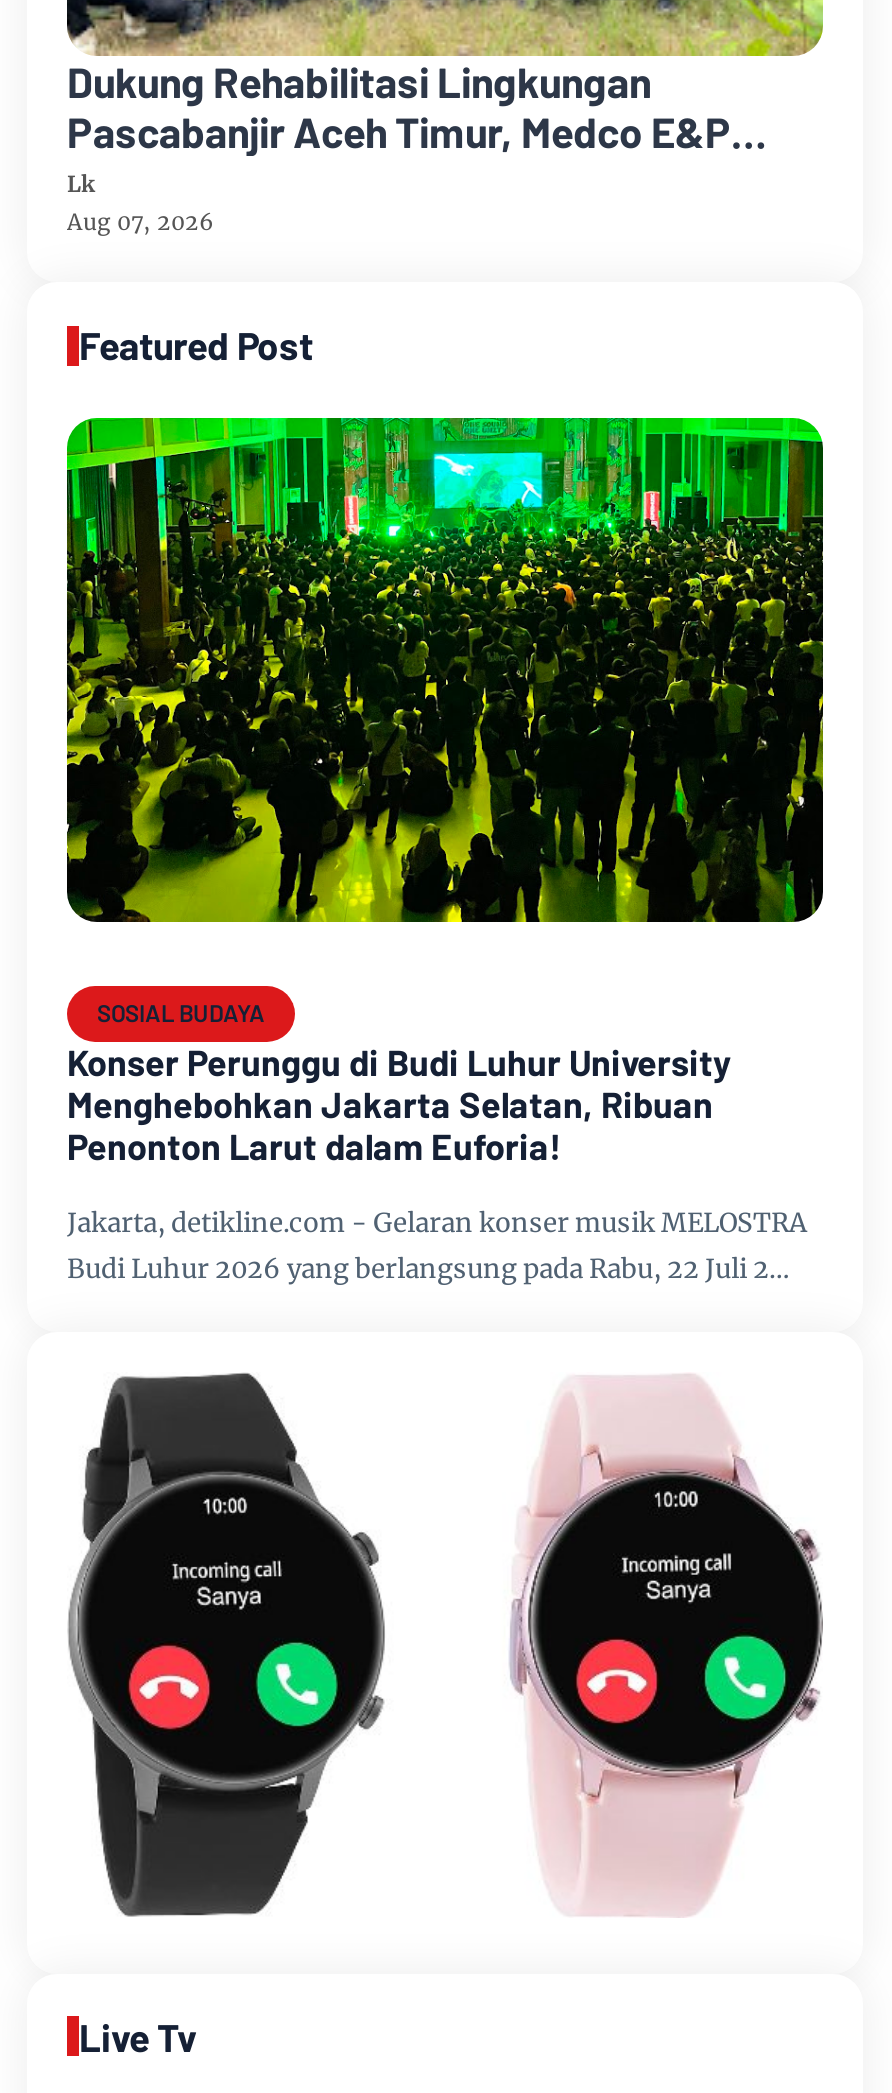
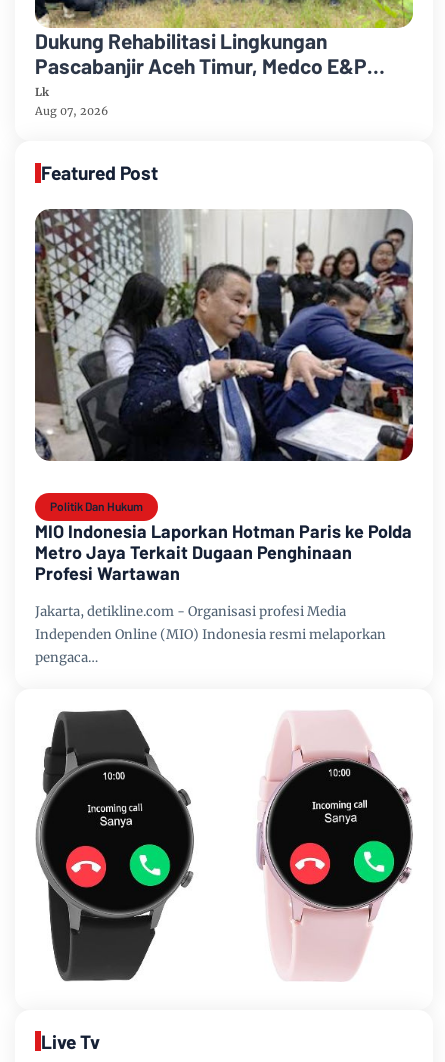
- [image]
- SOSIAL BUDAYA
- Konser Perunggu di Budi Luhur University
- Menghebohkan Jakarta Selatan, Ribuan
- Penonton Larut dalam Euforia!
+ [image]
+ Politik Dan Hukum
+ MIO Indonesia Laporkan Hotman Paris ke Polda
+ Metro Jaya Terkait Dugaan Penghinaan
+ Profesi Wartawan

- Jakarta, detikline.com - Gelaran konser musik MELOSTRA
- Budi Luhur 2026 yang berlangsung pada Rabu, 22 Juli 2…
+ Jakarta, detikline.com - Organisasi profesi Media
+ Independen Online (MIO) Indonesia resmi melaporkan
+ pengaca…
